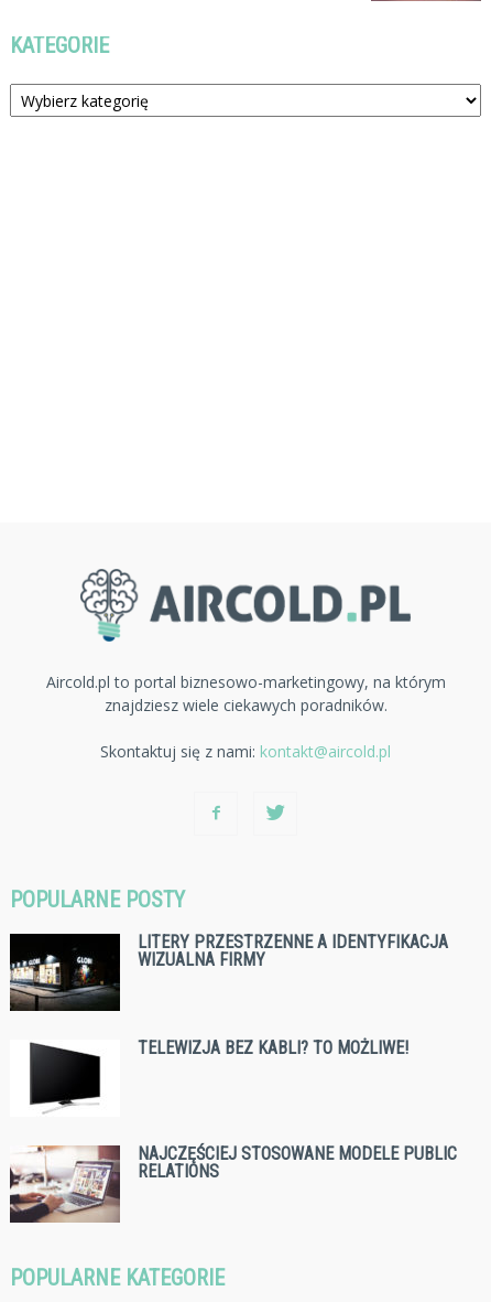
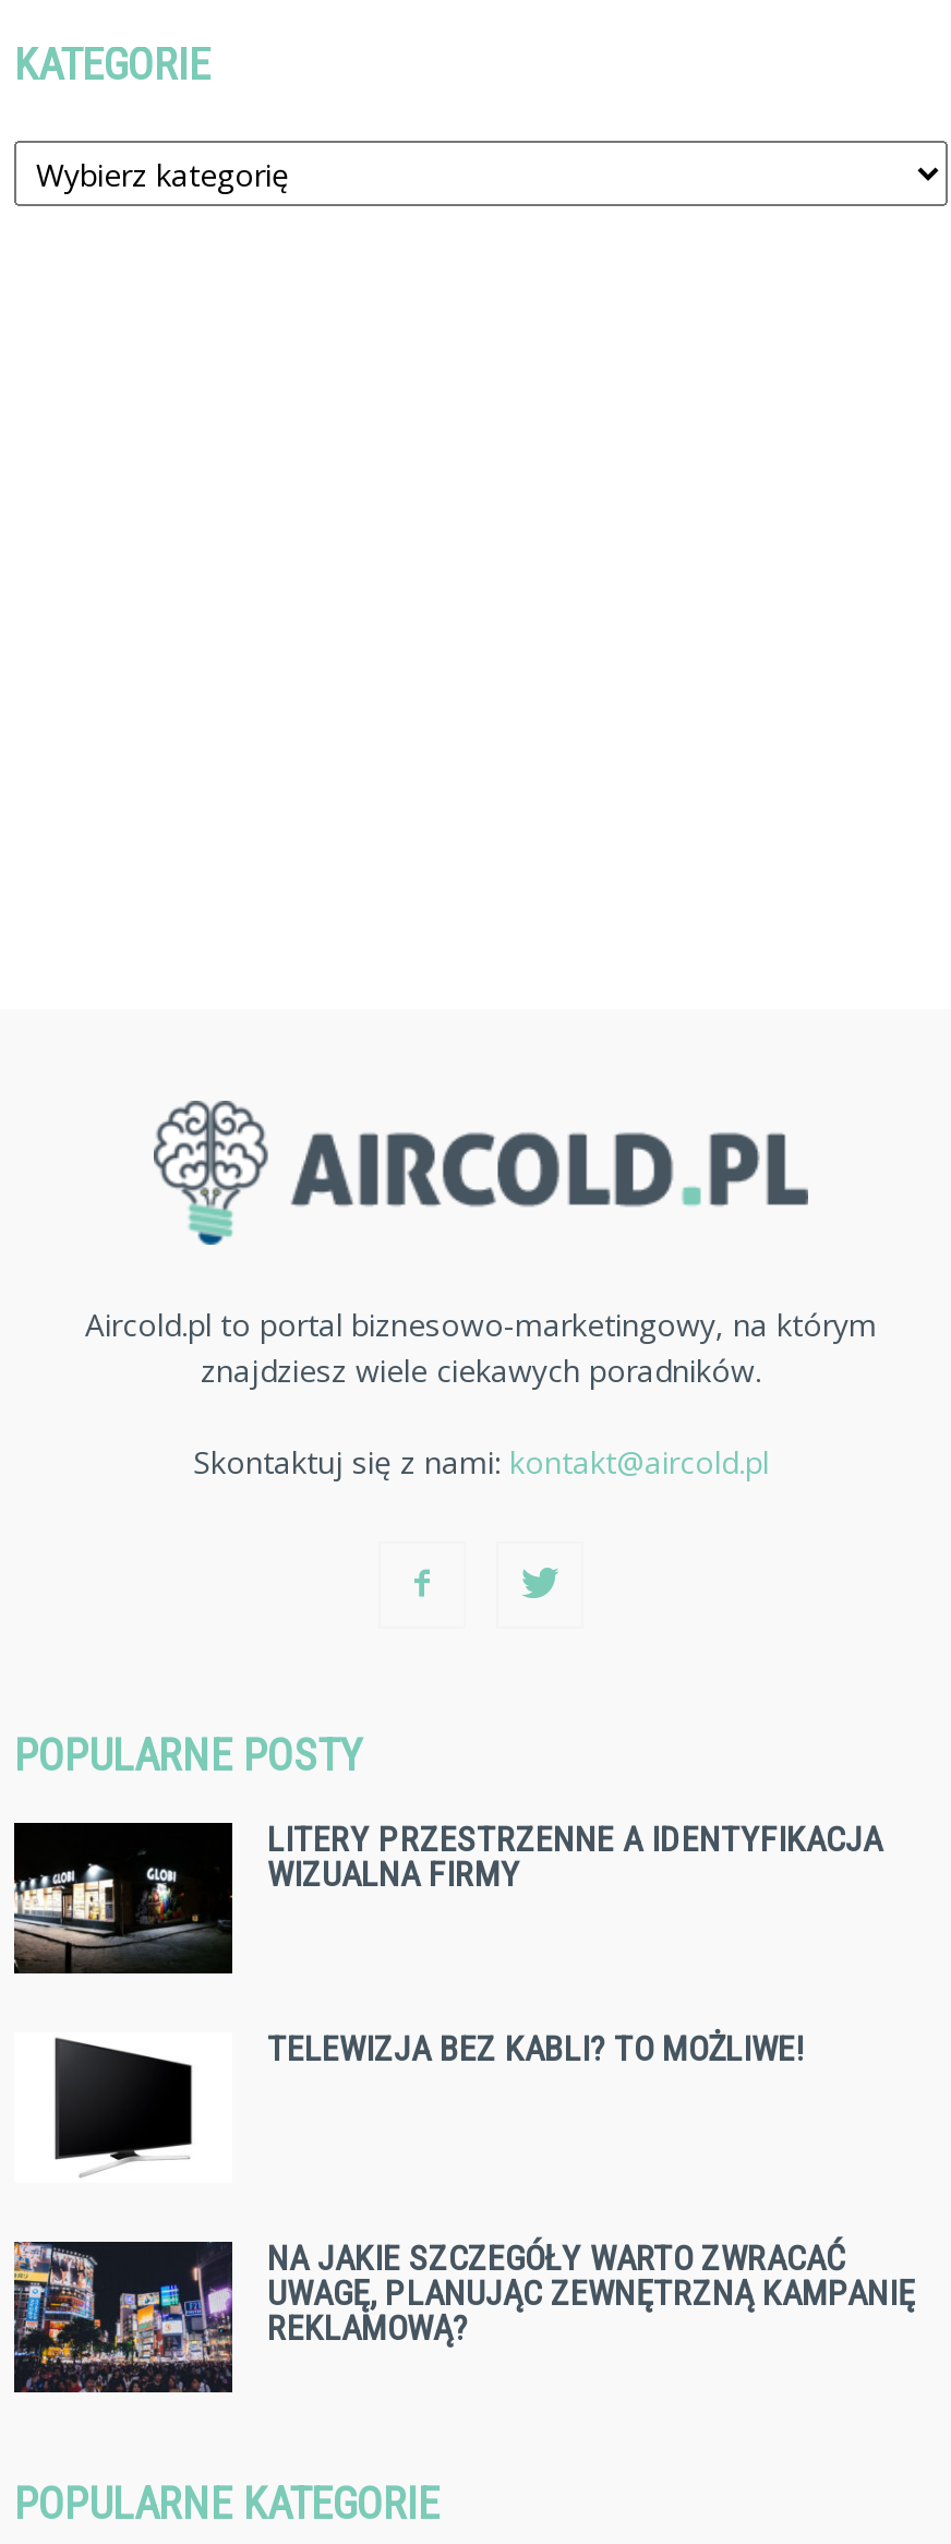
- [image]
- NAJCZĘŚCIEJ STOSOWANE MODELE PUBLIC
- RELATIONS
+ [image]
+ NA JAKIE SZCZEGÓŁY WARTO ZWRACAĆ
+ UWAGĘ, PLANUJĄC ZEWNĘTRZNĄ KAMPANIĘ
+ REKLAMOWĄ?
